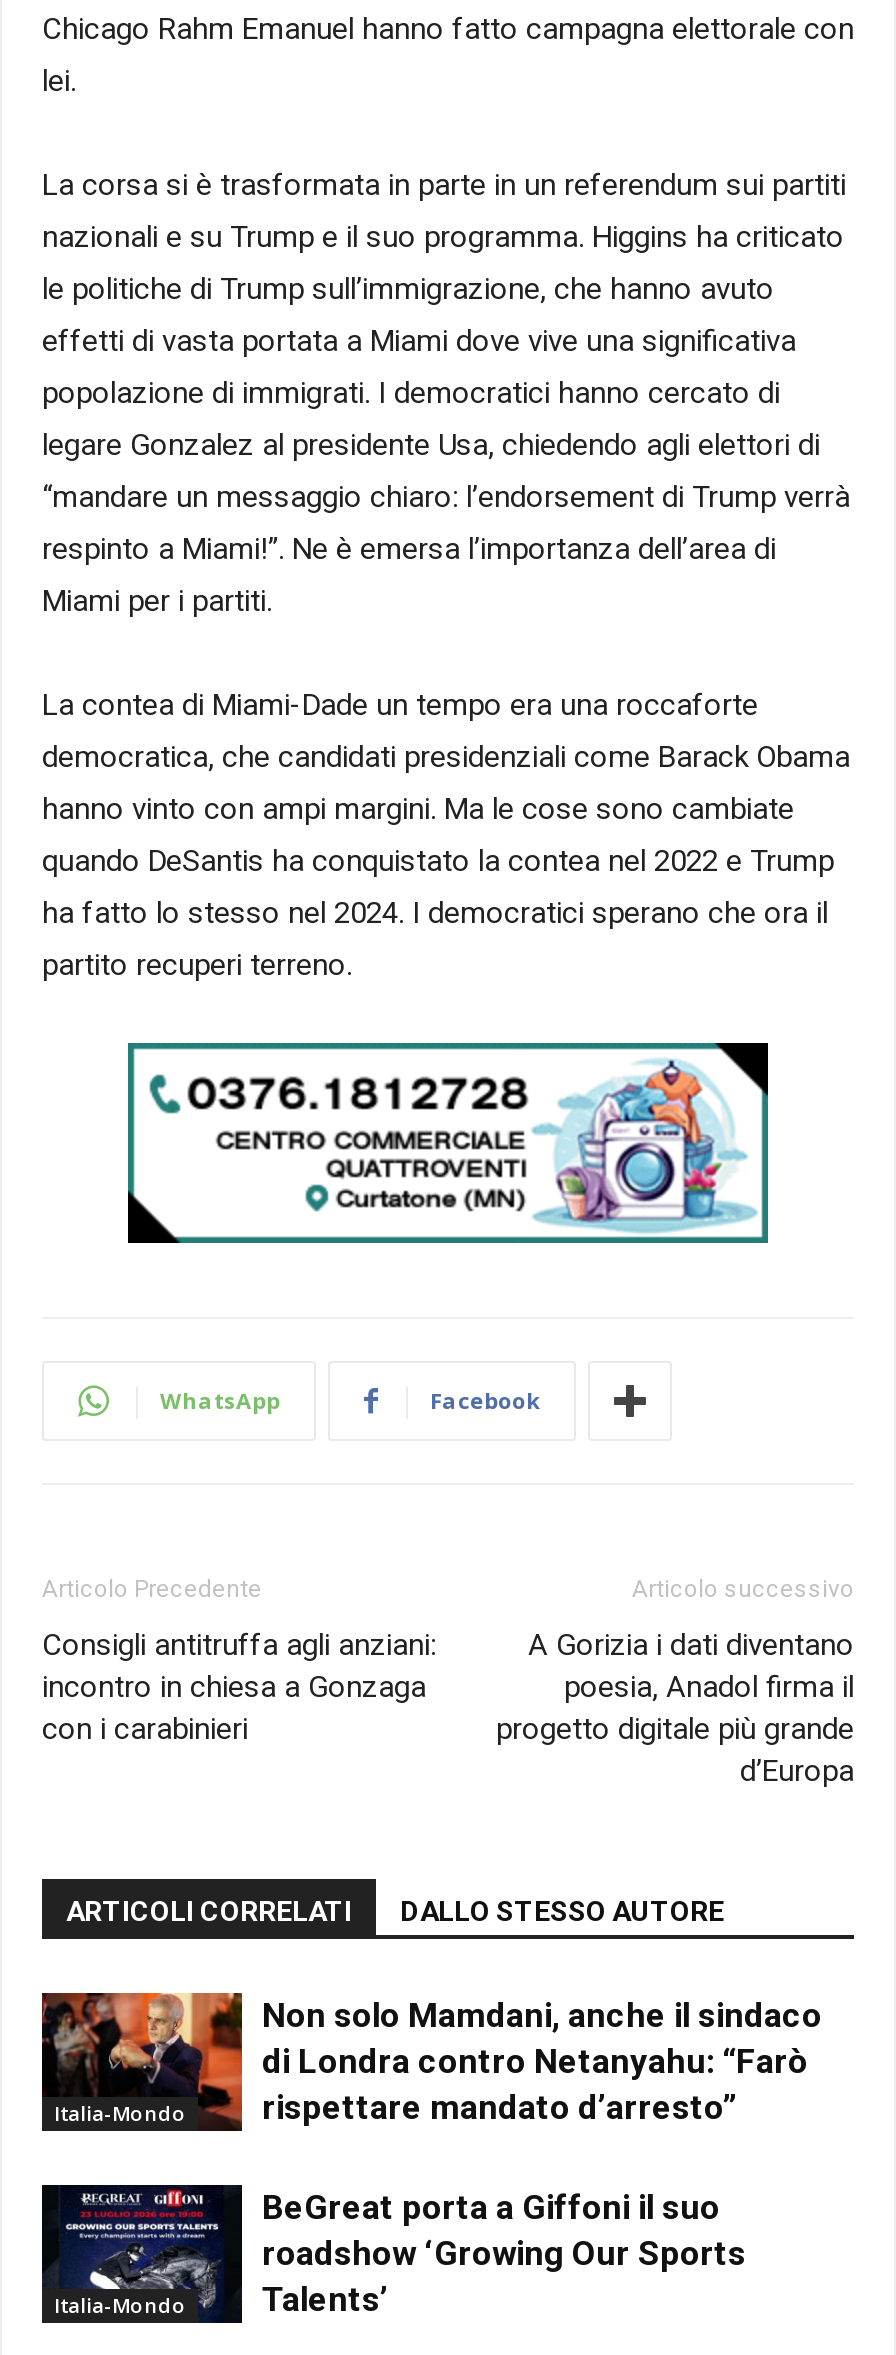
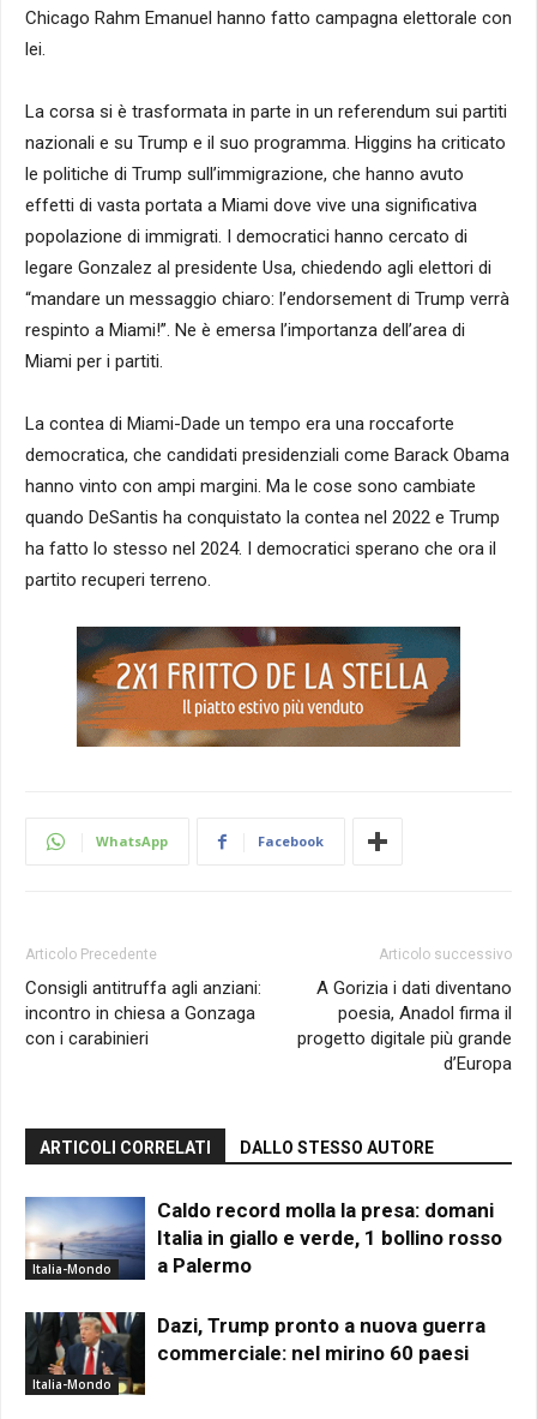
- [image]
+ [image]

- [image]
- Non solo Mamdani, anche il sindaco
- di Londra contro Netanyahu: “Farò
- rispettare mandato d’arresto”
+ [image]
+ Caldo record molla la presa: domani
+ Italia in giallo e verde, 1 bollino rosso
+ a Palermo

- [image]
- BeGreat porta a Giffoni il suo
- roadshow ‘Growing Our Sports
- Talents’
+ [image]
+ Dazi, Trump pronto a nuova guerra
+ commerciale: nel mirino 60 paesi
